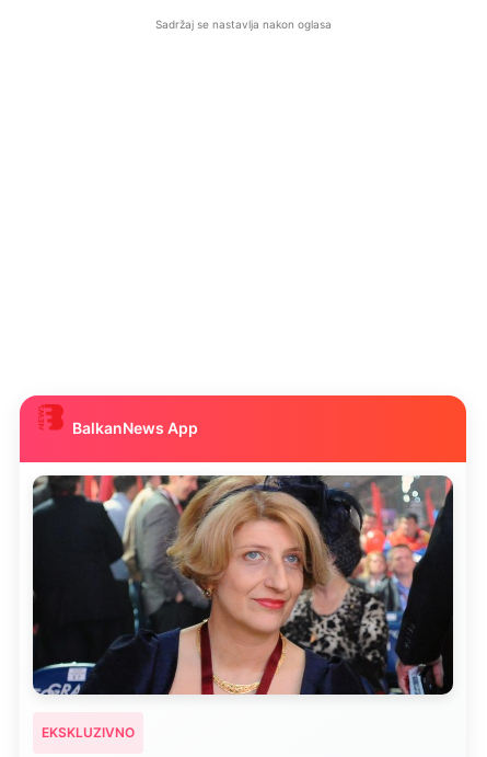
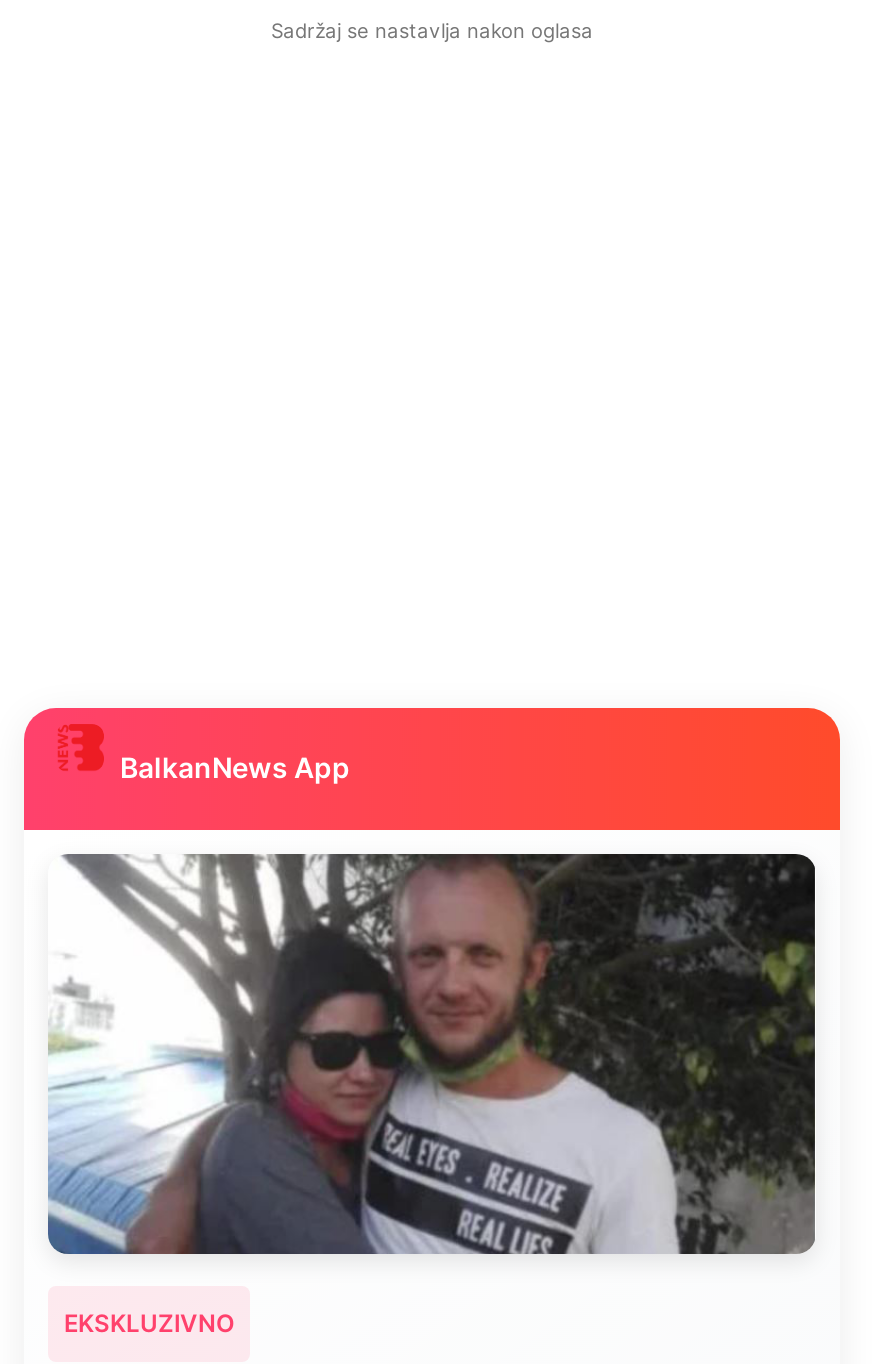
- [image]
+ [image]
